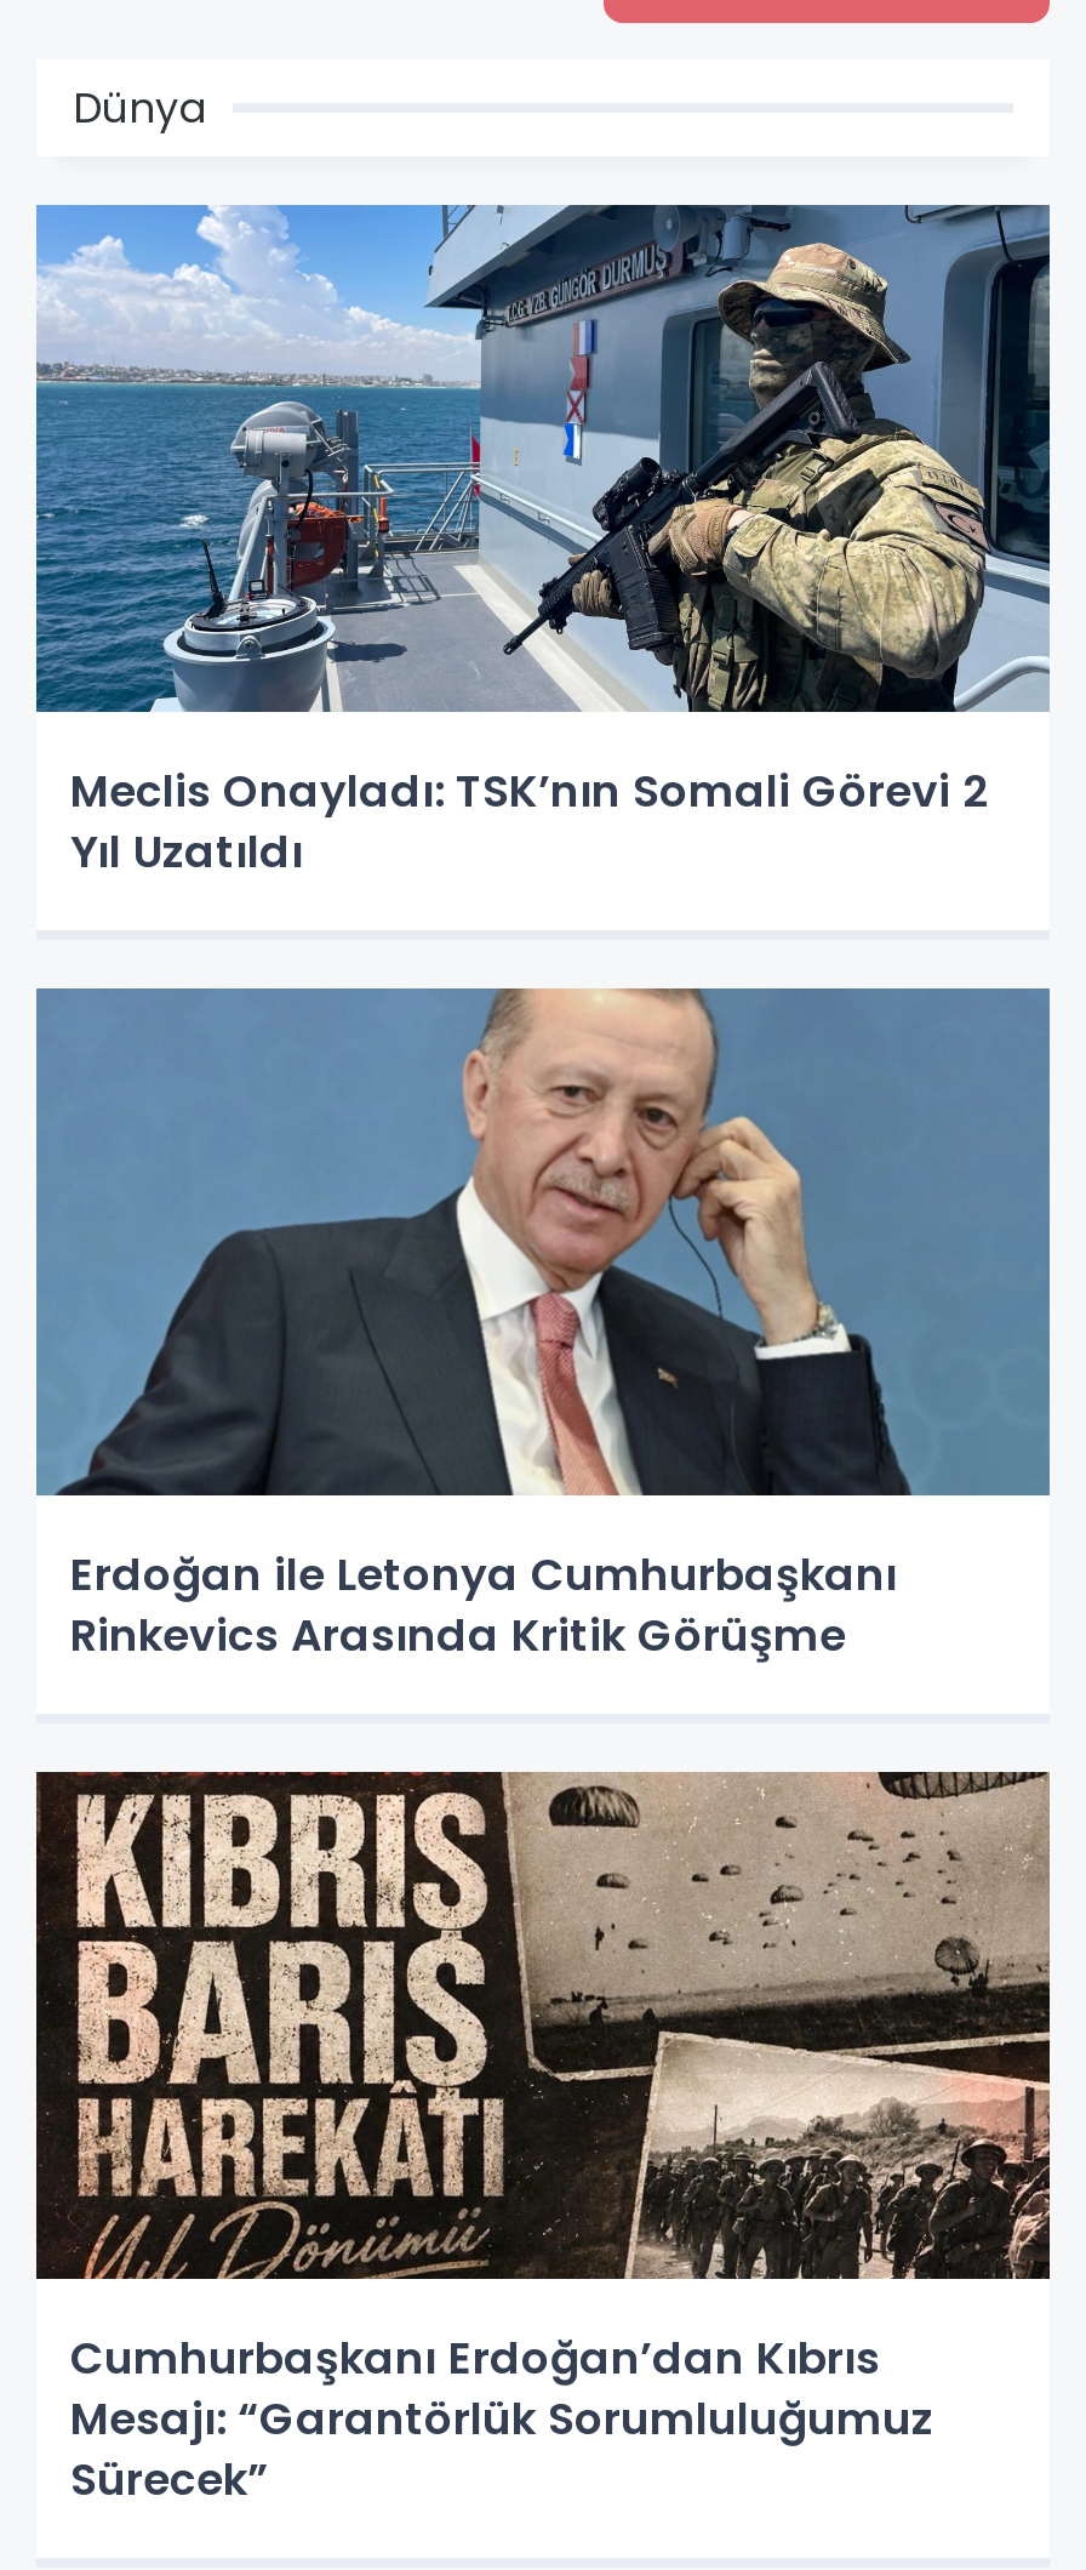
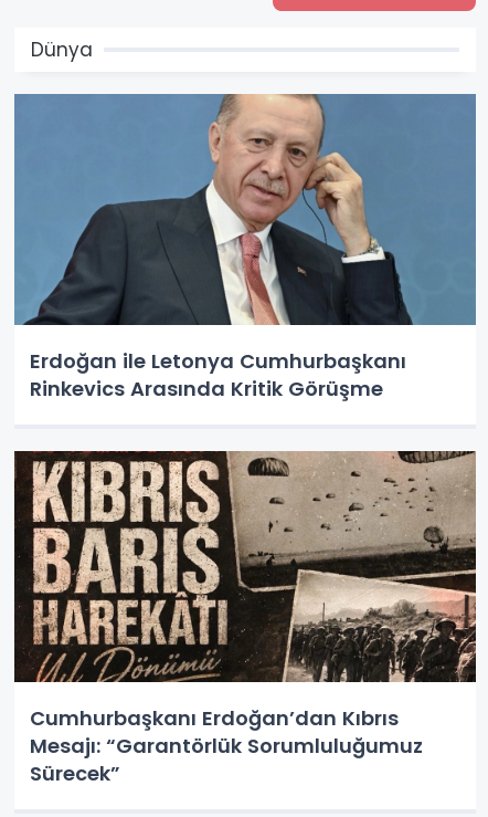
- [image]
- Meclis Onayladı: TSK’nın Somali Görevi 2
- Yıl Uzatıldı
